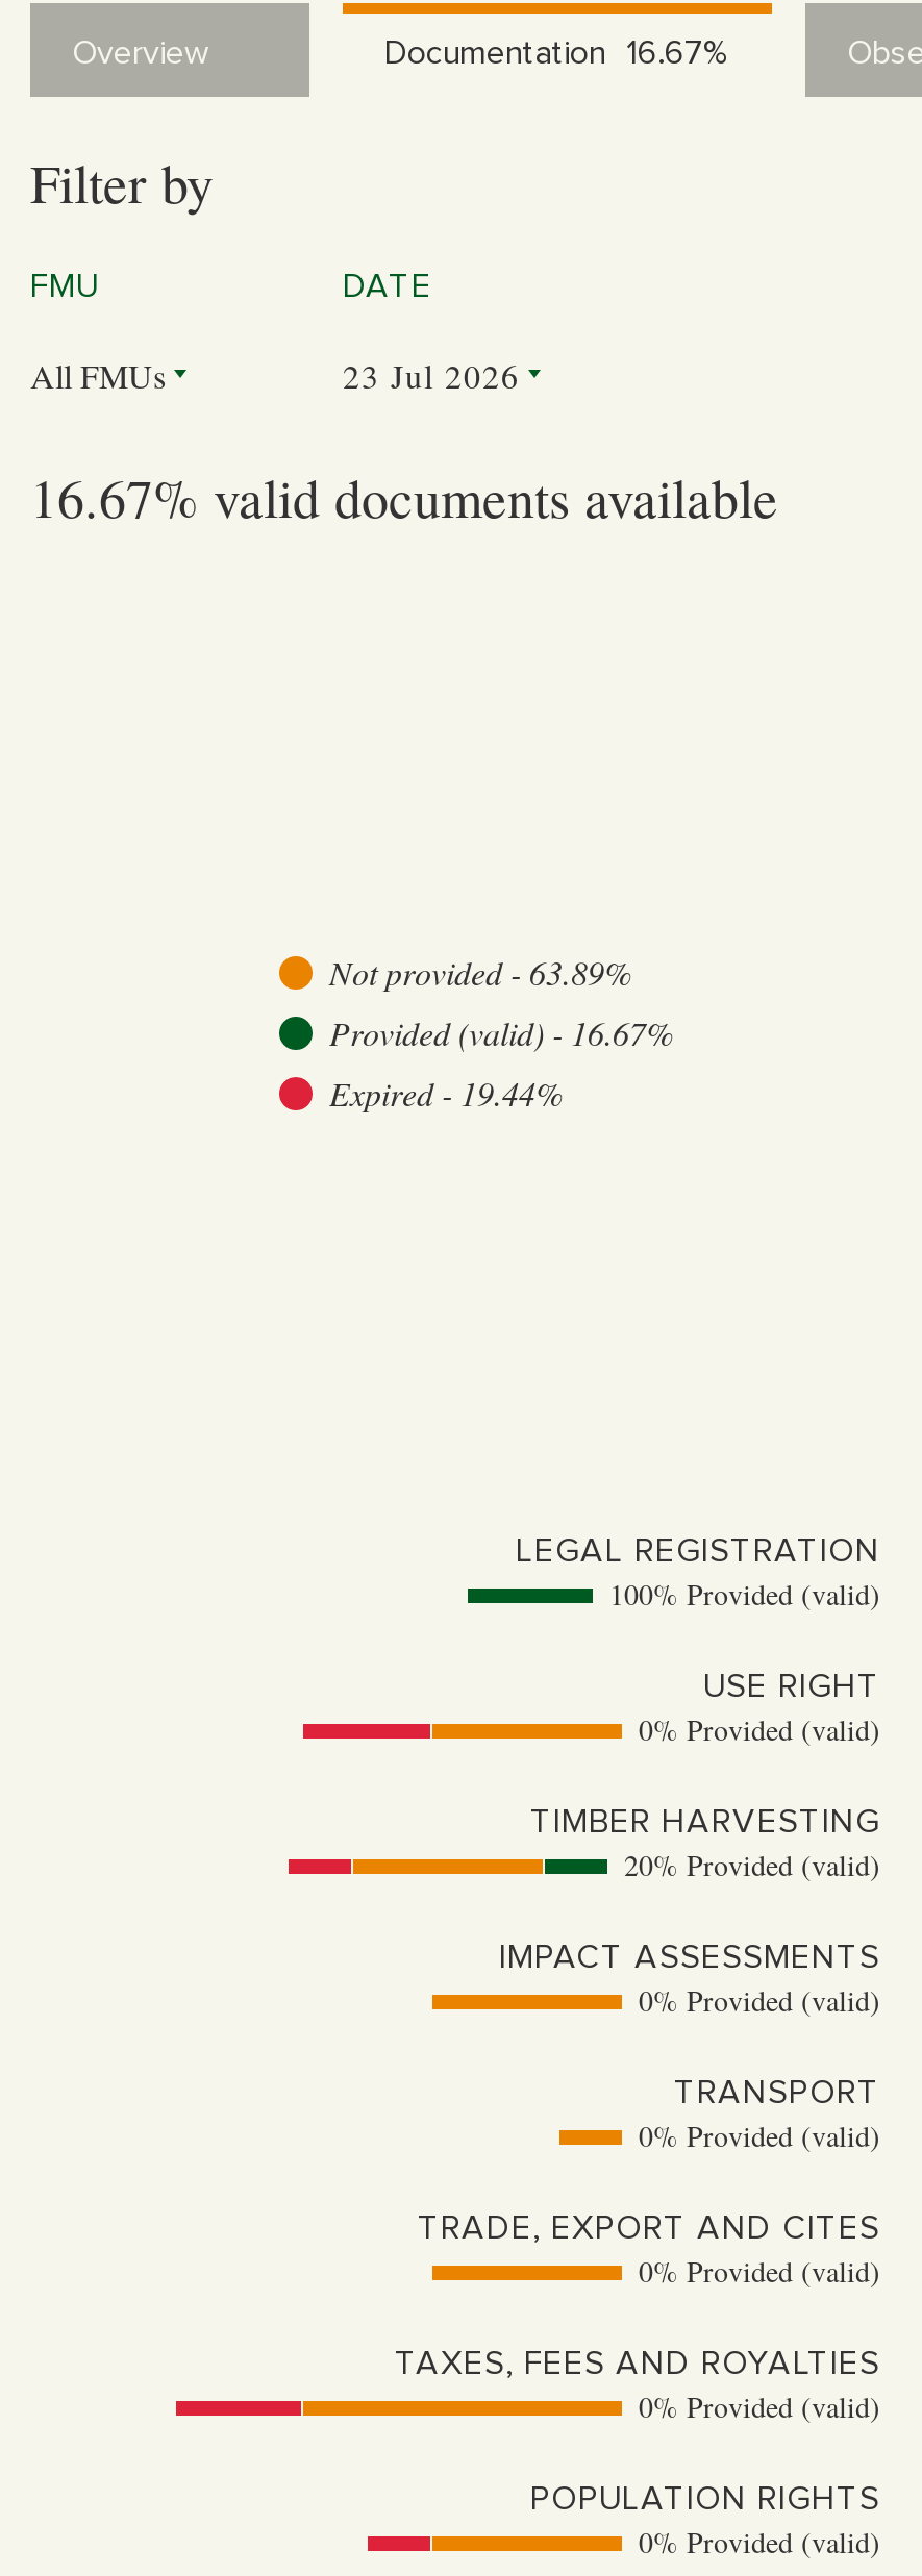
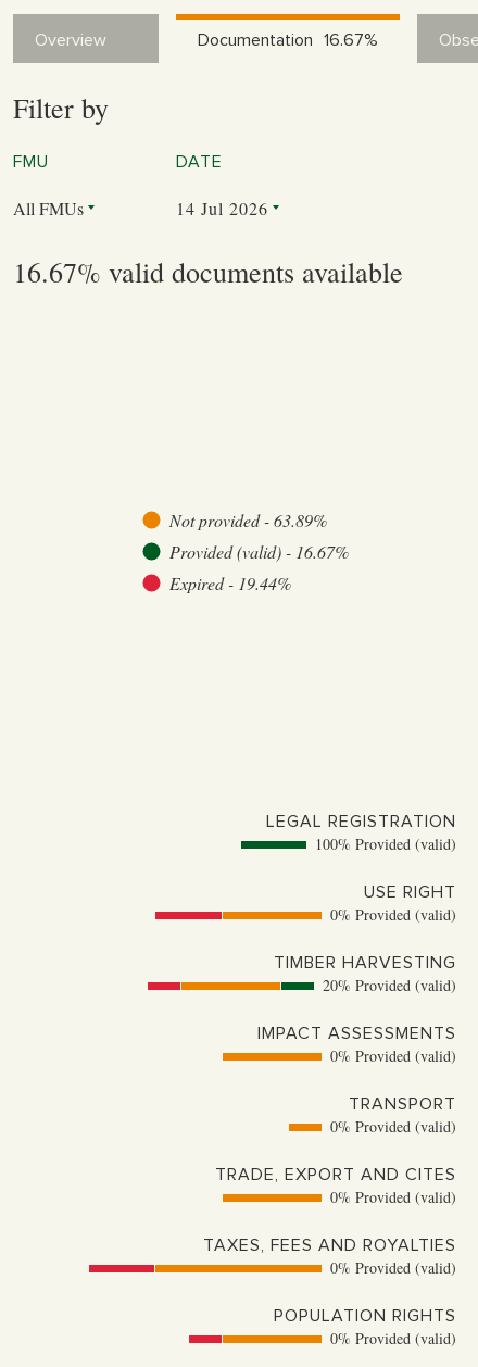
- 23 Jul 2026
+ 14 Jul 2026
